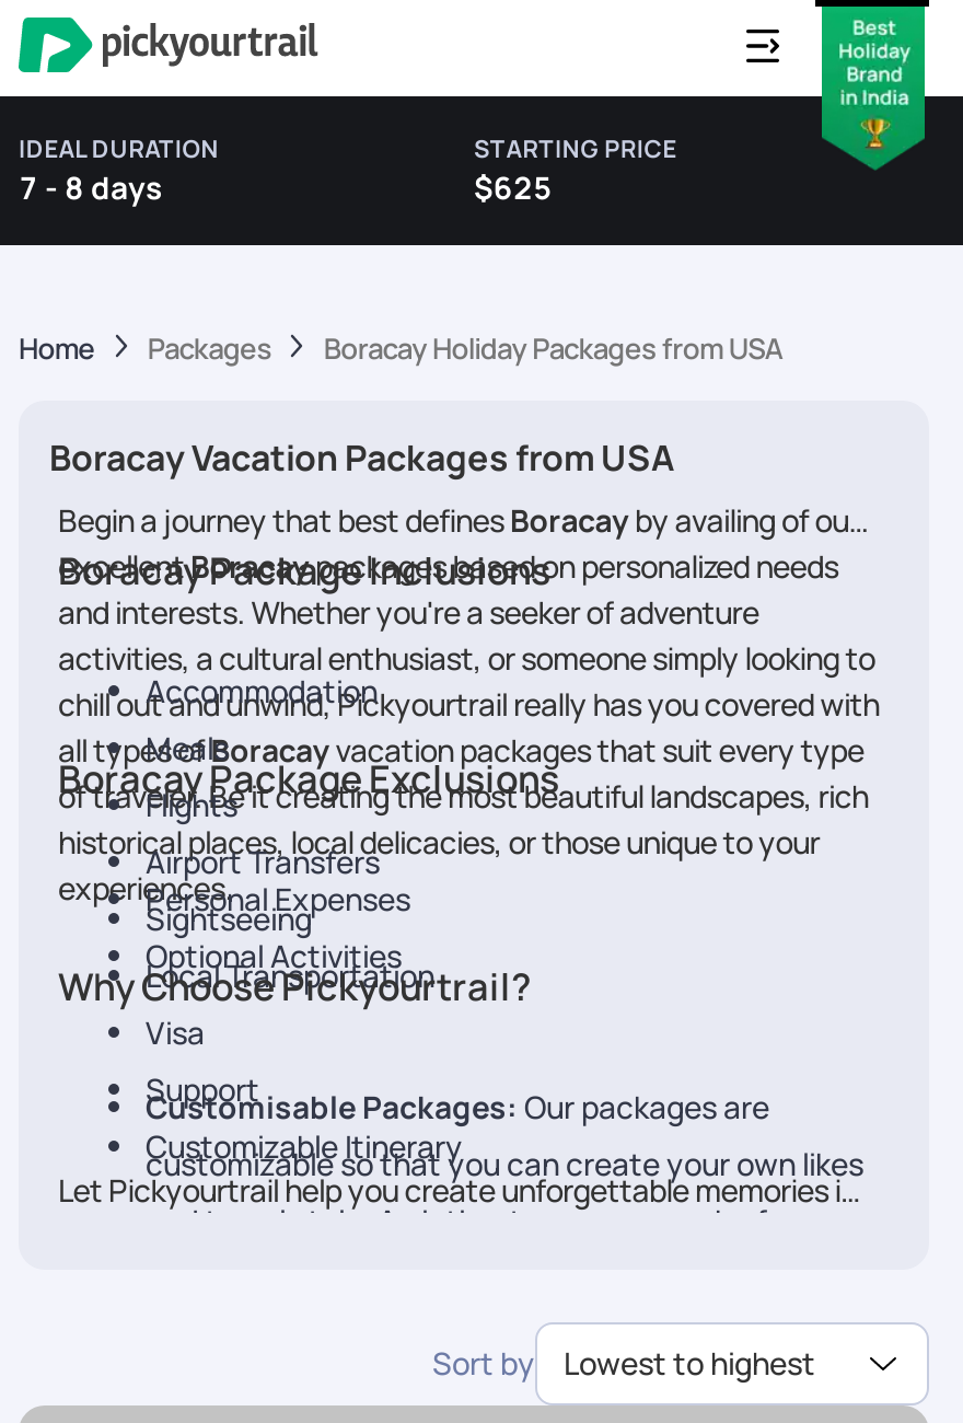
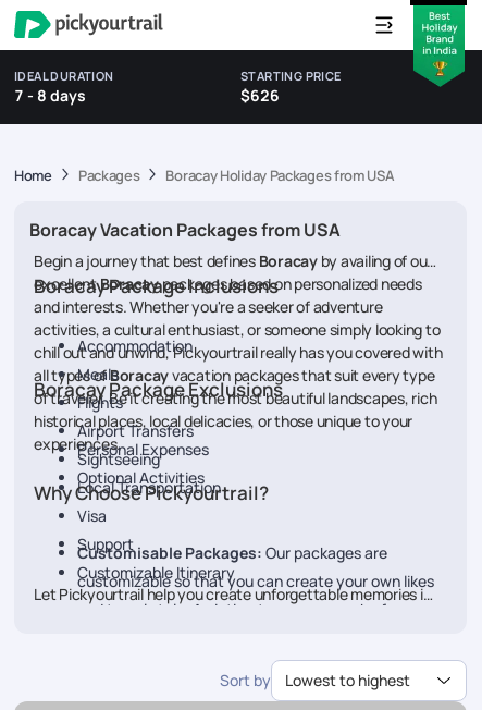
- $625
+ $626
